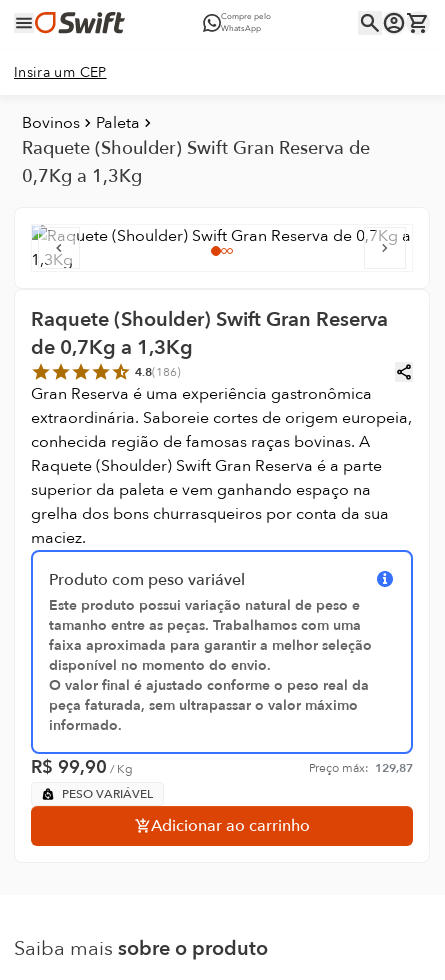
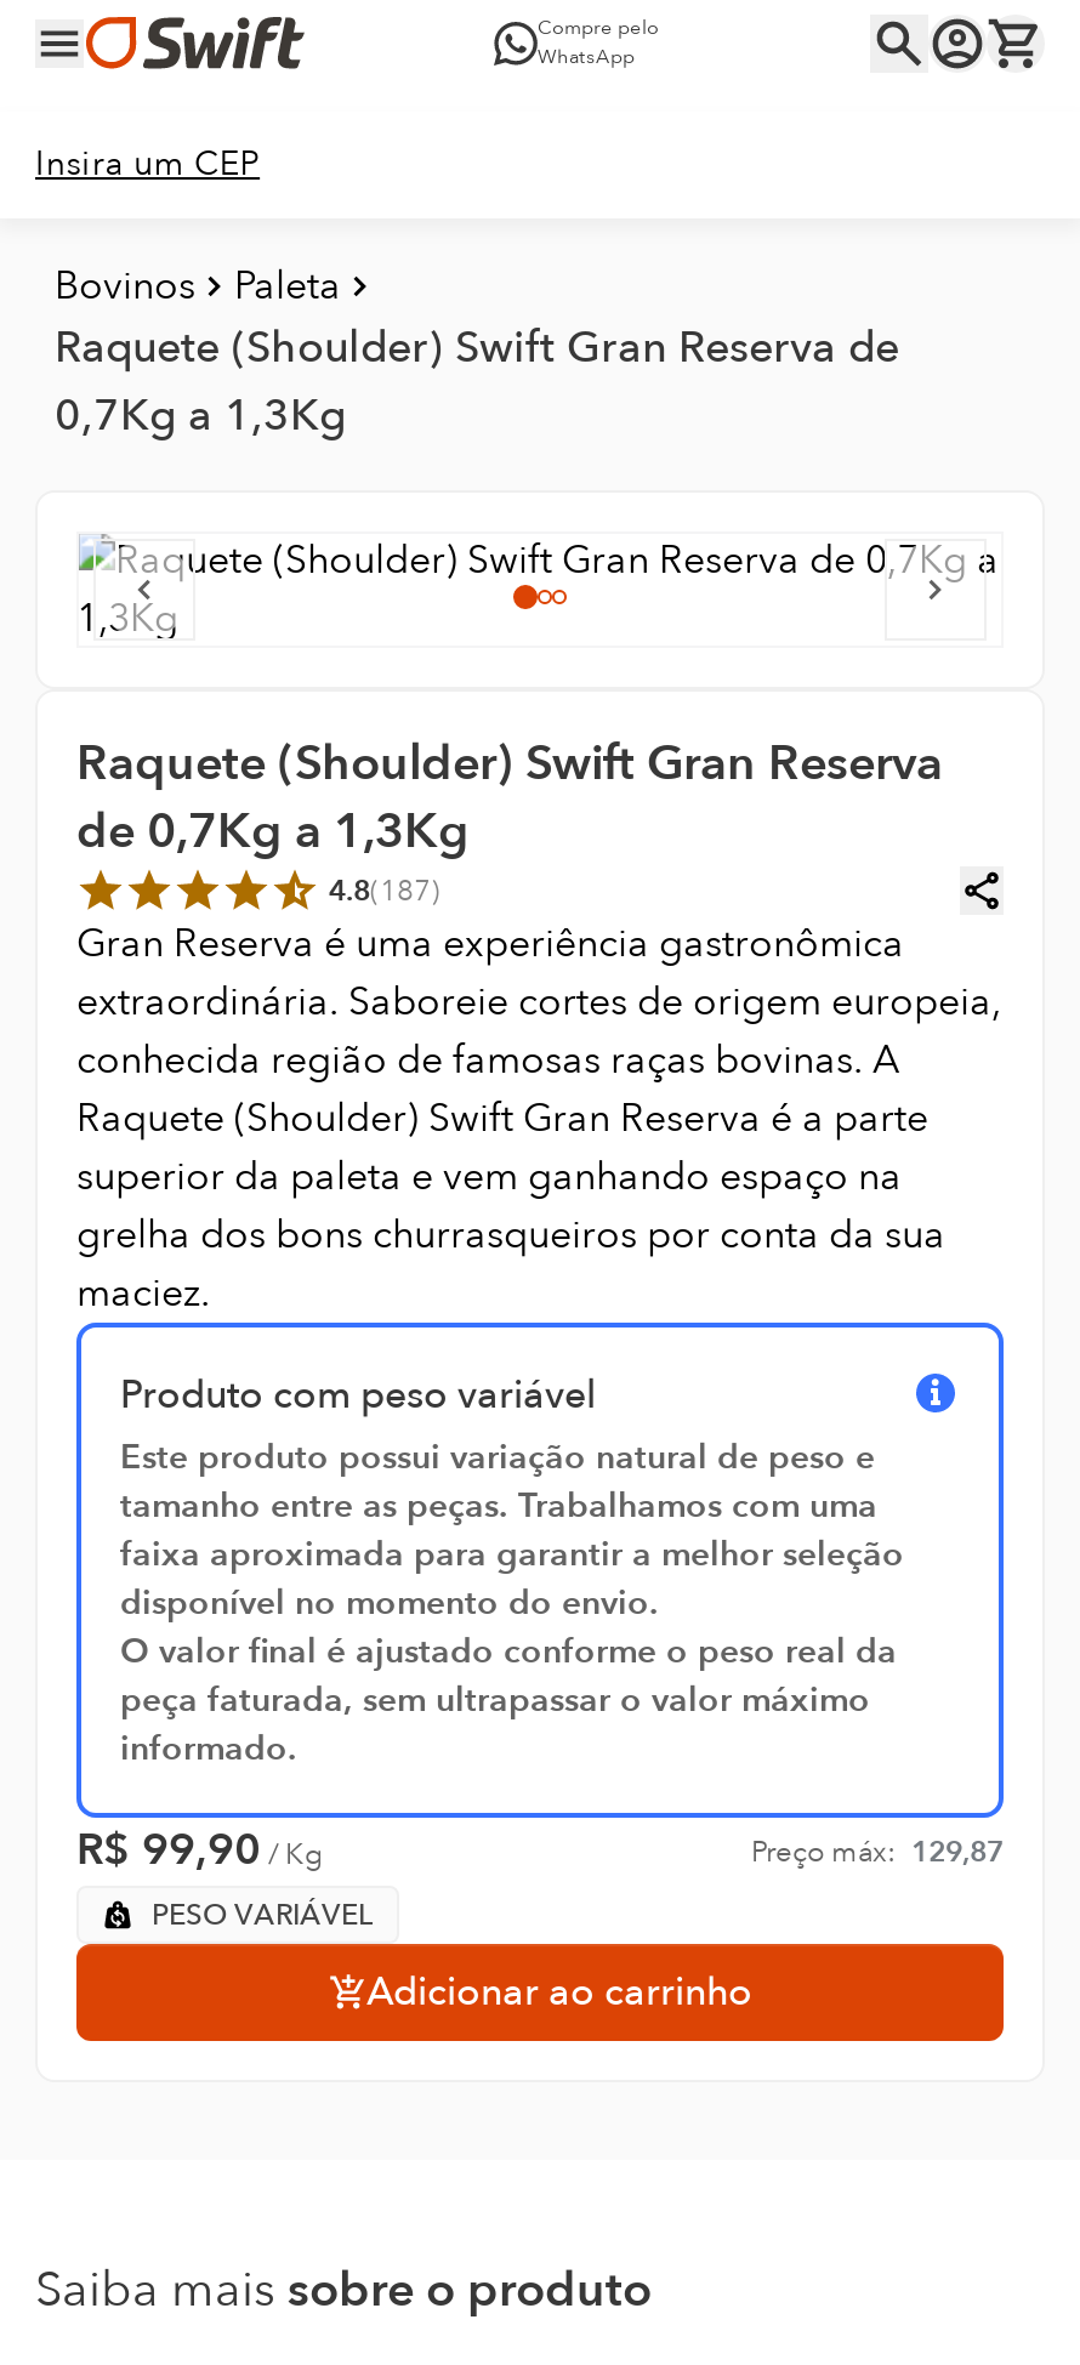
- 4.8 (186)
+ 4.8 (187)
